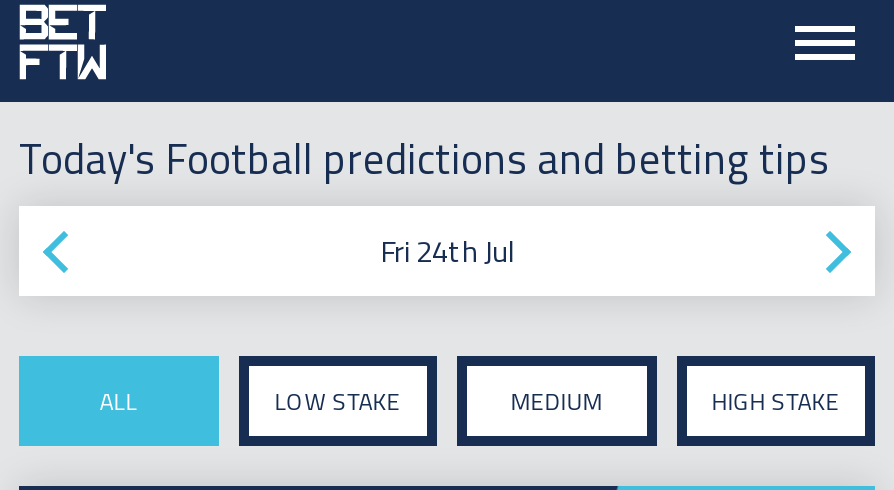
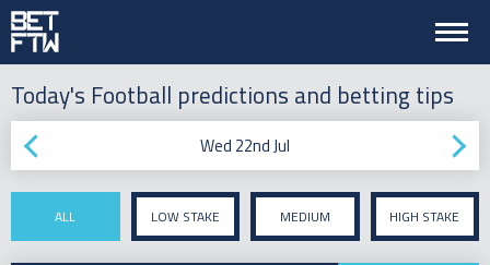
- Fri 24th Jul
+ Wed 22nd Jul
